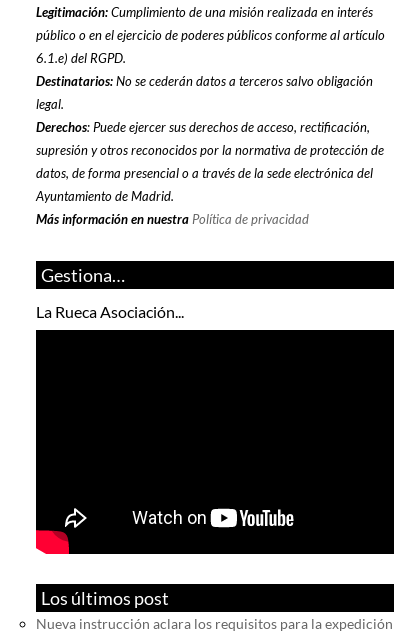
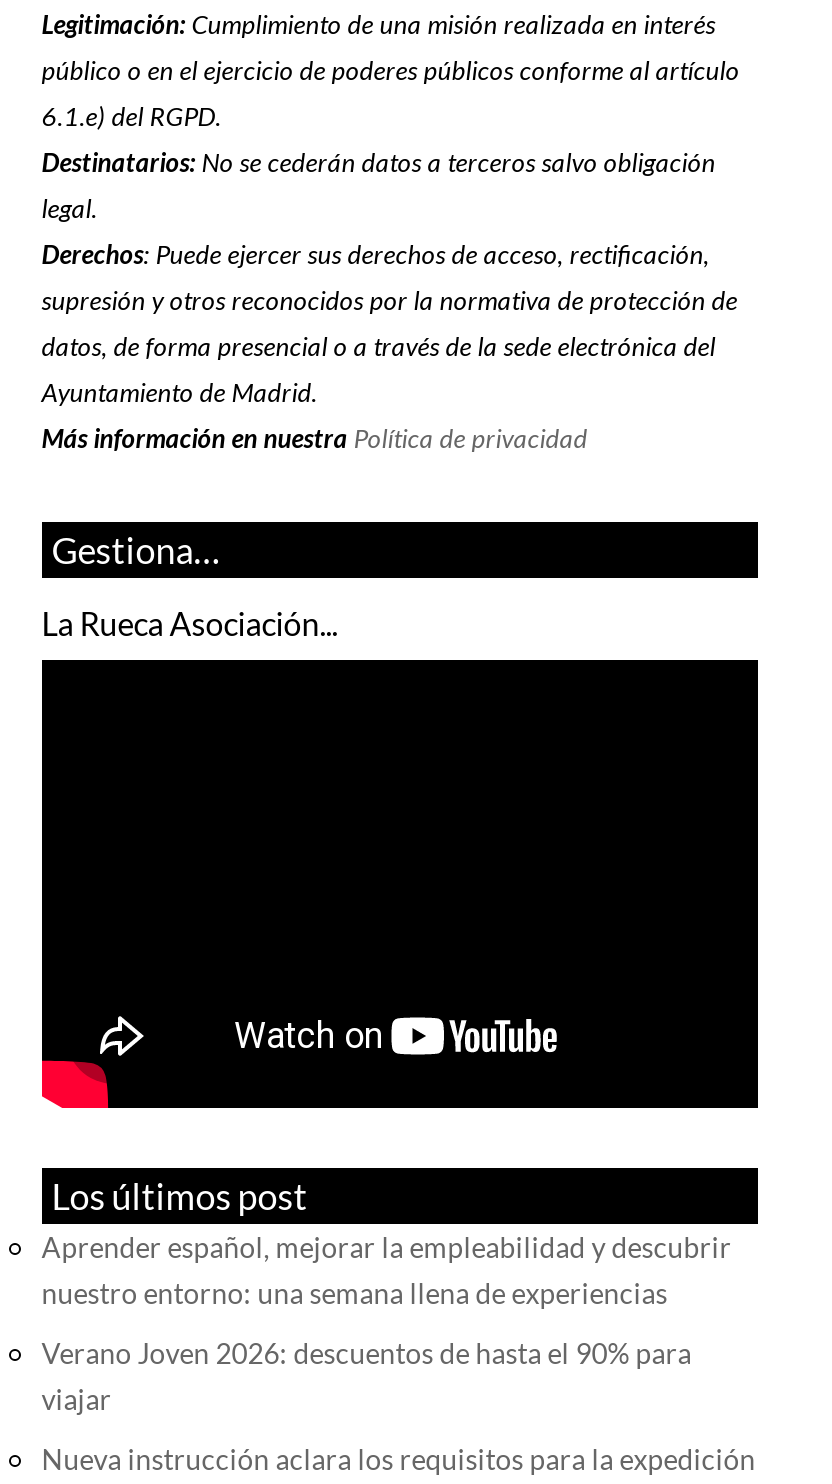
+ Aprender español, mejorar la empleabilidad y descubrir
+ nuestro entorno: una semana llena de experiencias
+ Verano Joven 2026: descuentos de hasta el 90% para
+ viajar
